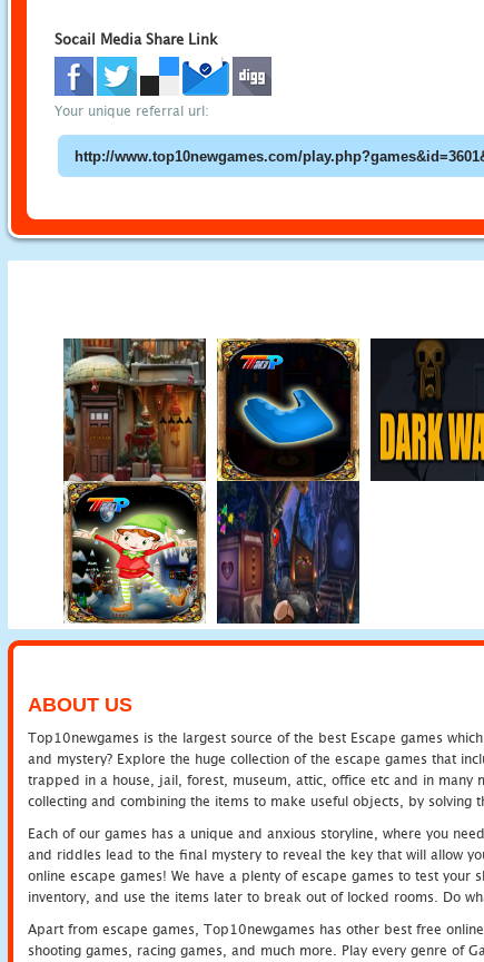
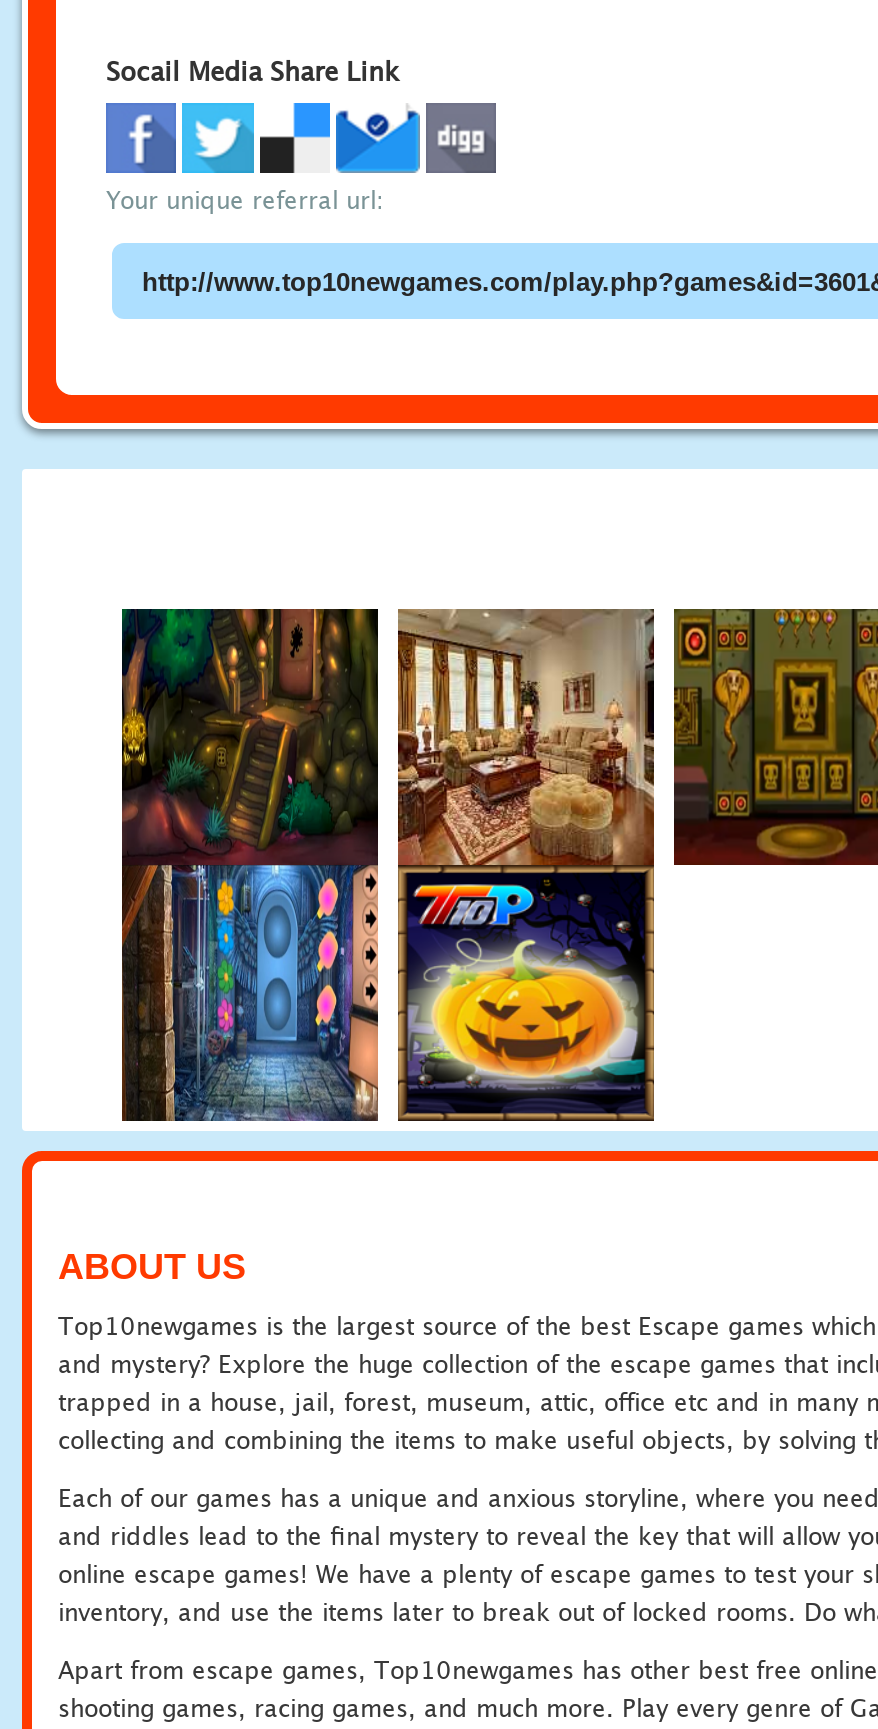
- [image]
+ [image]

- [image]
+ [image]

- [image]
+ [image]
